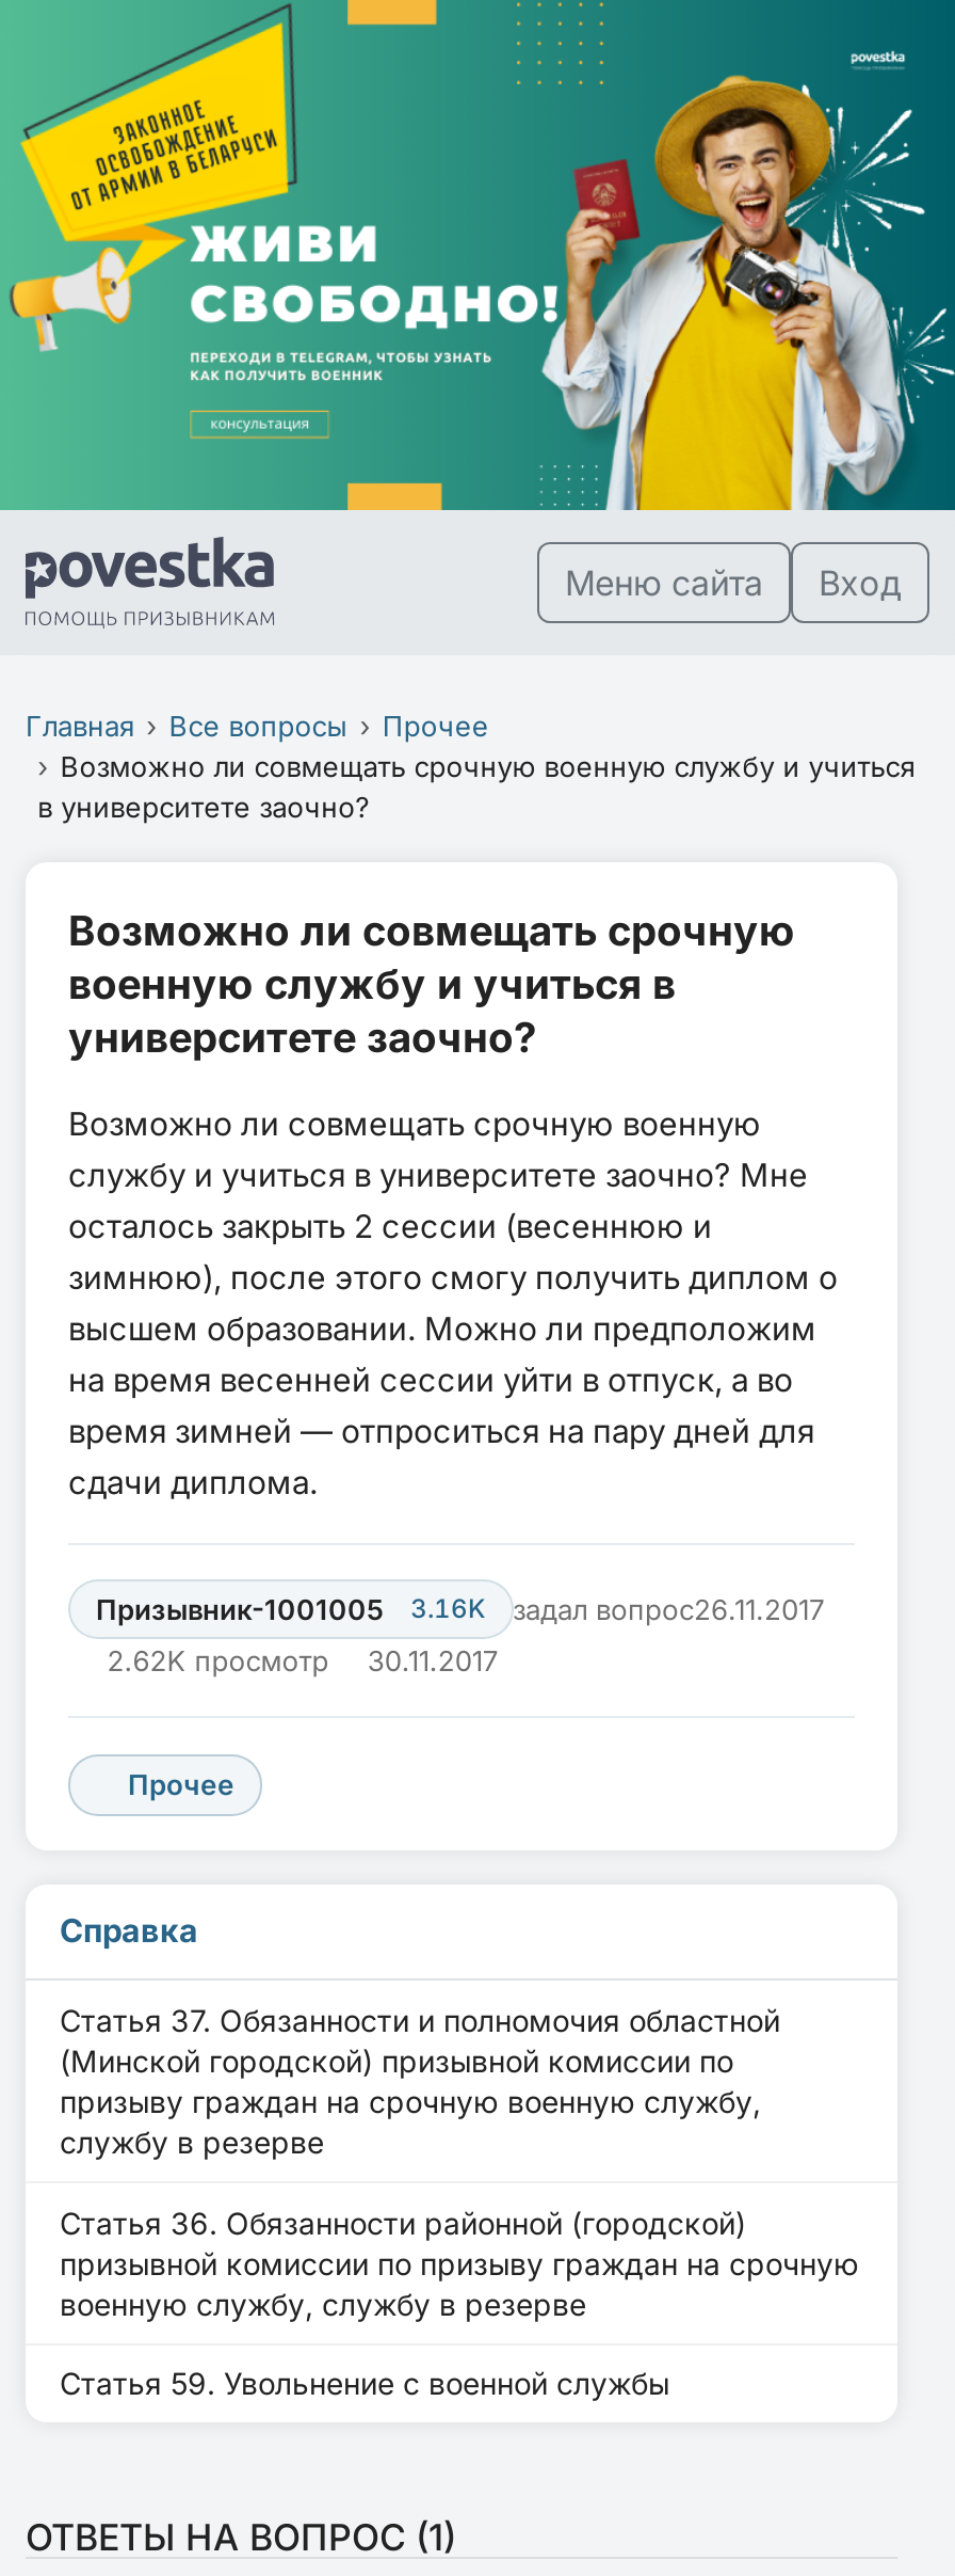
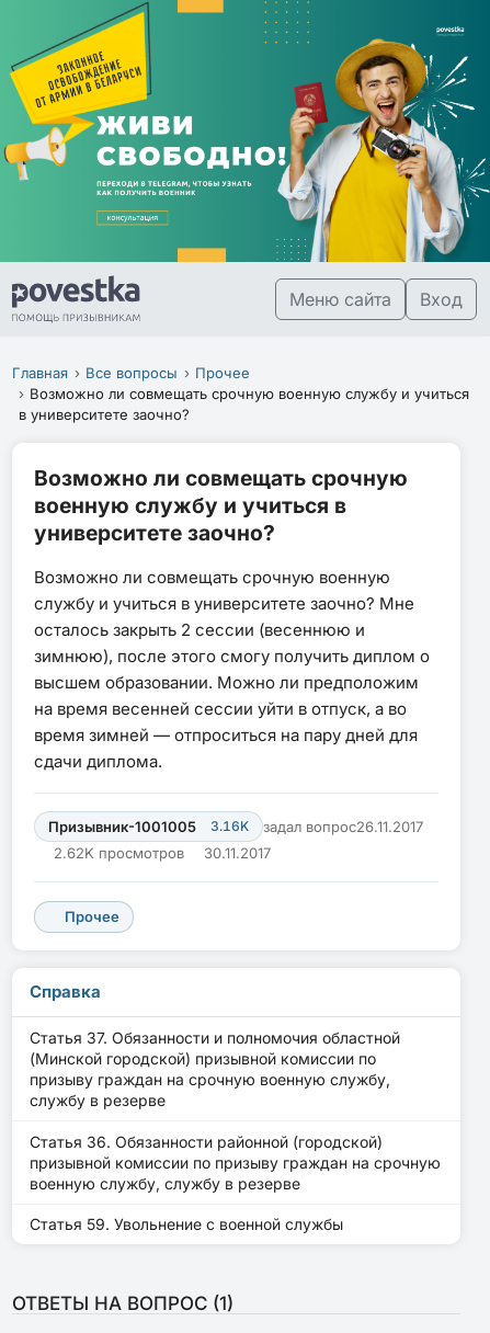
- 2.62K просмотр 30.11.2017
+ 2.62K просмотров 30.11.2017
